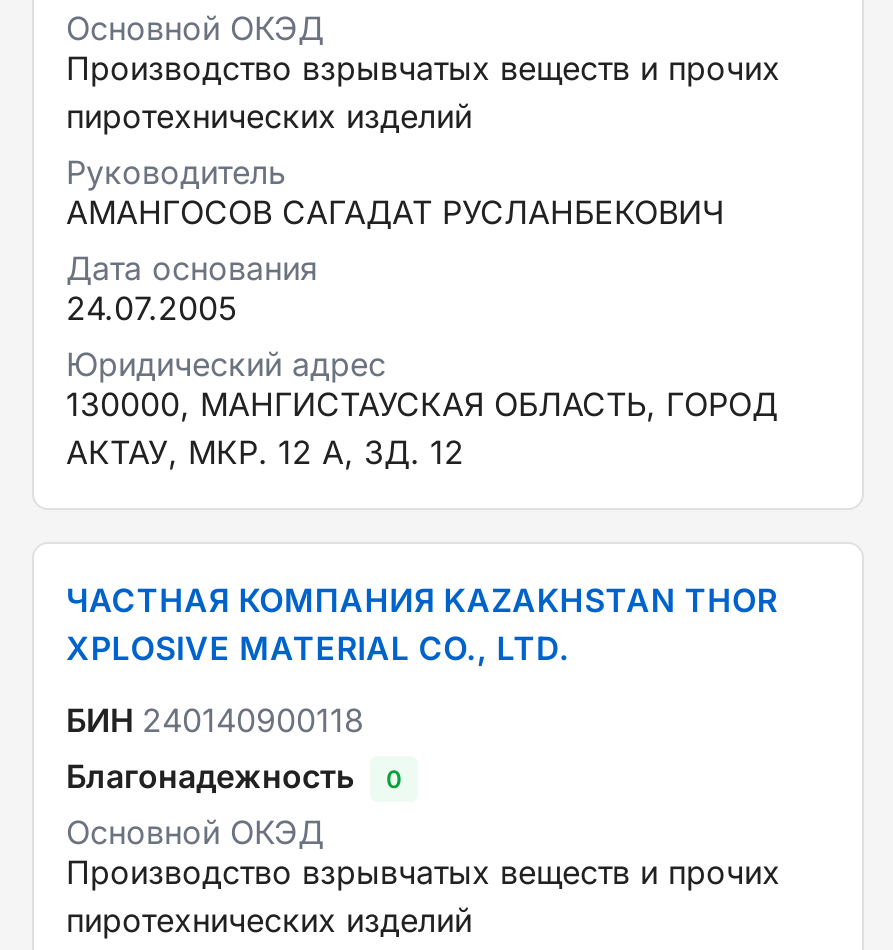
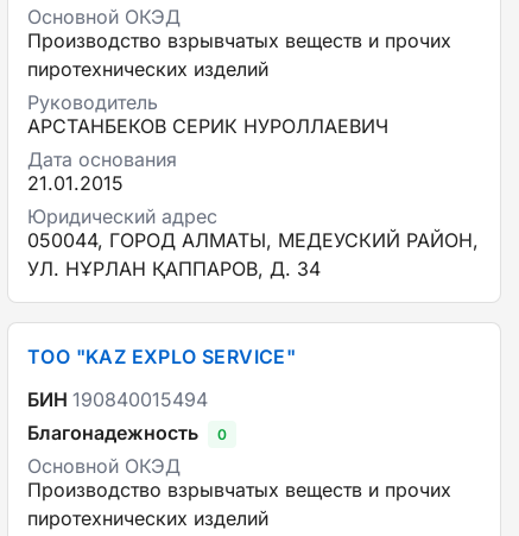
- АМАНГОСОВ САГАДАТ РУСЛАНБЕКОВИЧ
+ АРСТАНБЕКОВ СЕРИК НУРОЛЛАЕВИЧ

- 24.07.2005
+ 21.01.2015

- 130000, МАНГИСТАУСКАЯ ОБЛАСТЬ, ГОРОД
- АКТАУ, МКР. 12 А, ЗД. 12
+ 050044, ГОРОД АЛМАТЫ, МЕДЕУСКИЙ РАЙОН,
+ УЛ. НҰРЛАН ҚАППАРОВ, Д. 34

- ЧАСТНАЯ КОМПАНИЯ KAZAKHSTAN THOR
- XPLOSIVE MATERIAL CO., LTD.
+ ТОО "KAZ EXPLO SERVICE"

- БИН 240140900118
+ БИН 190840015494
